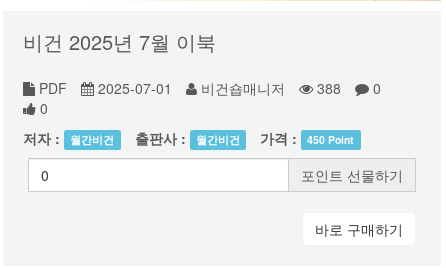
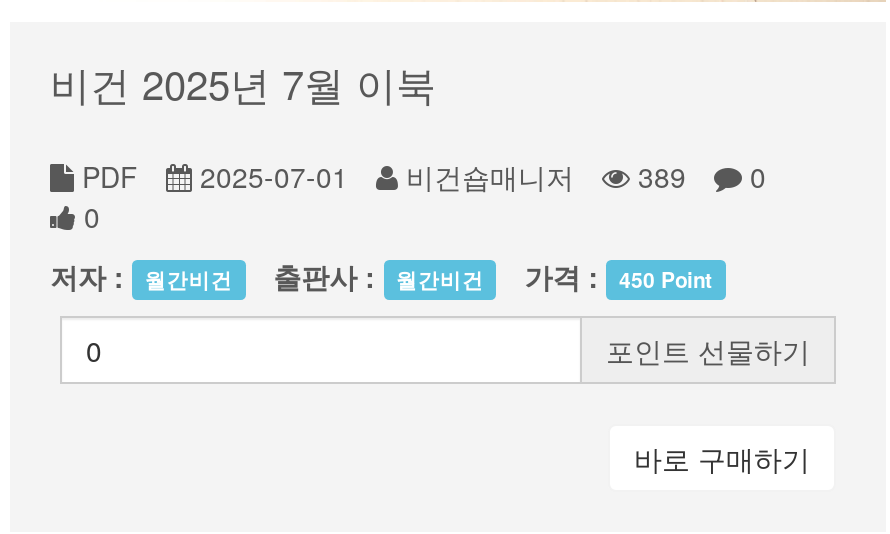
- PDF 2025-07-01 비건숍매니저 388 0
+ PDF 2025-07-01 비건숍매니저 389 0
